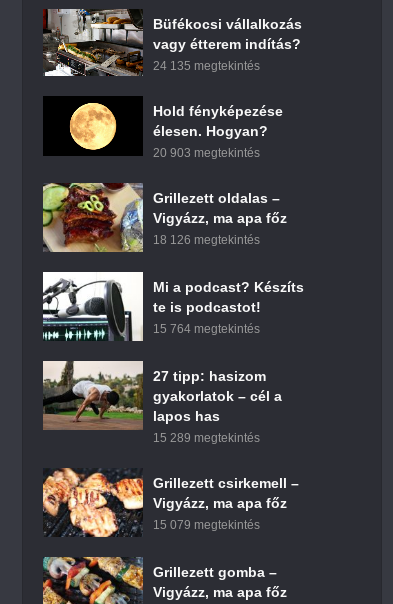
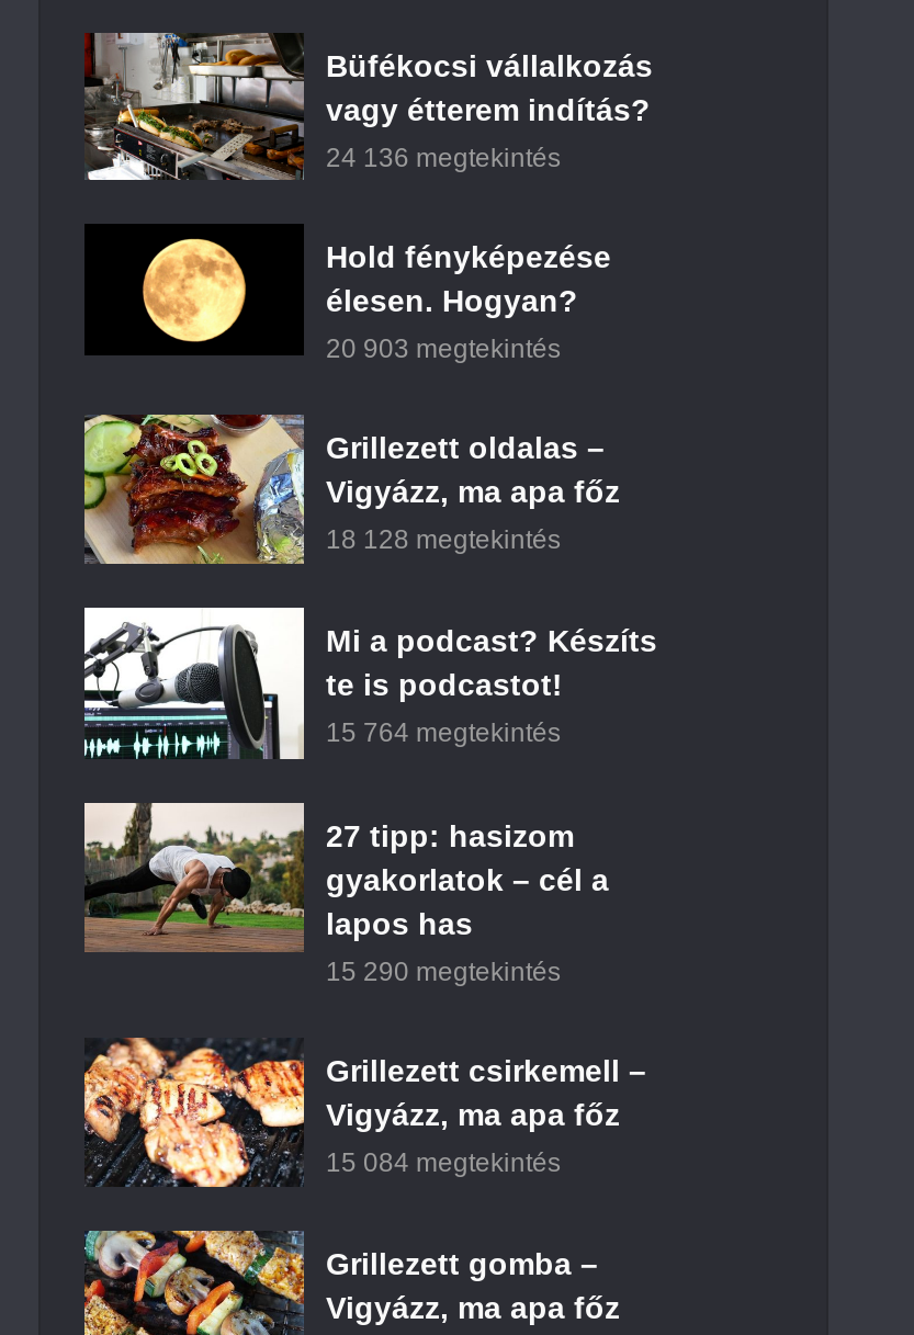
- 24 135 megtekintés
+ 24 136 megtekintés

- 18 126 megtekintés
+ 18 128 megtekintés

- 15 289 megtekintés
+ 15 290 megtekintés

- 15 079 megtekintés
+ 15 084 megtekintés
